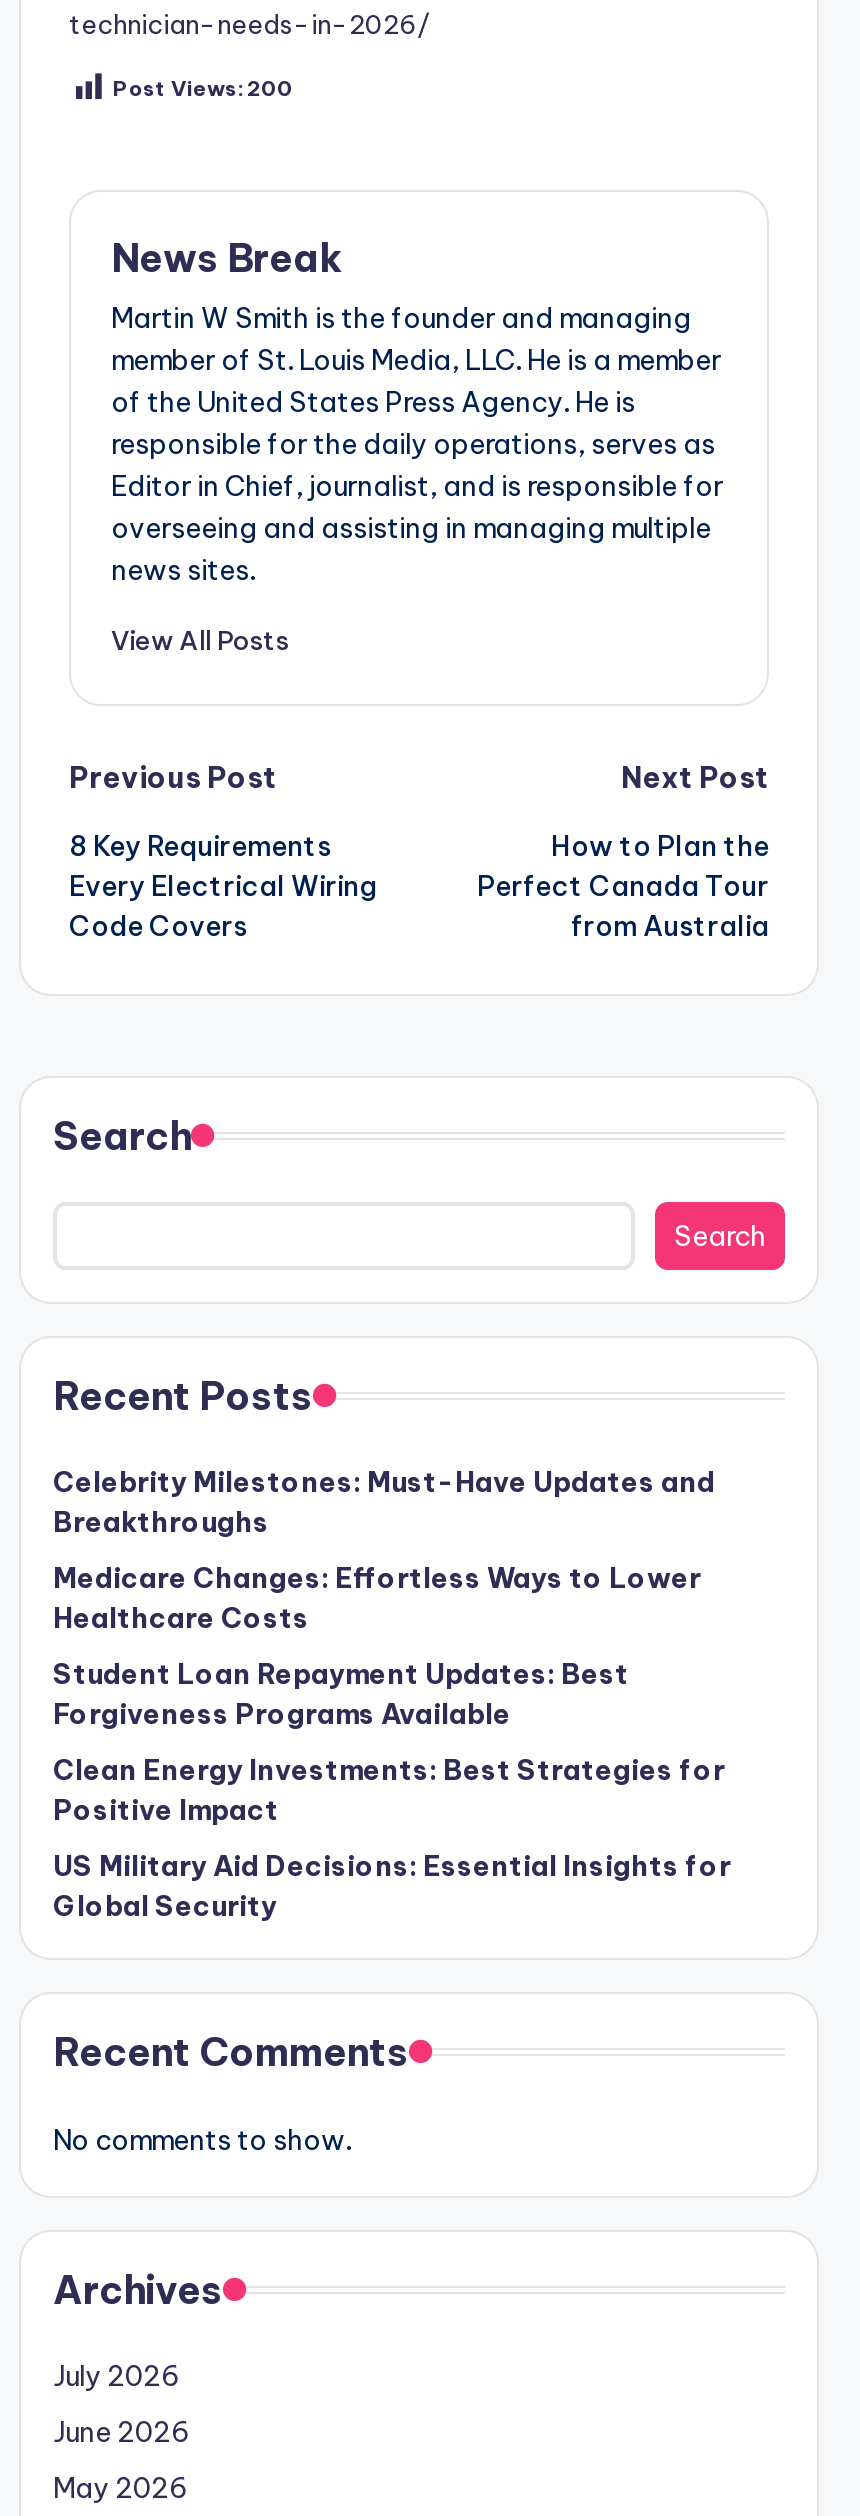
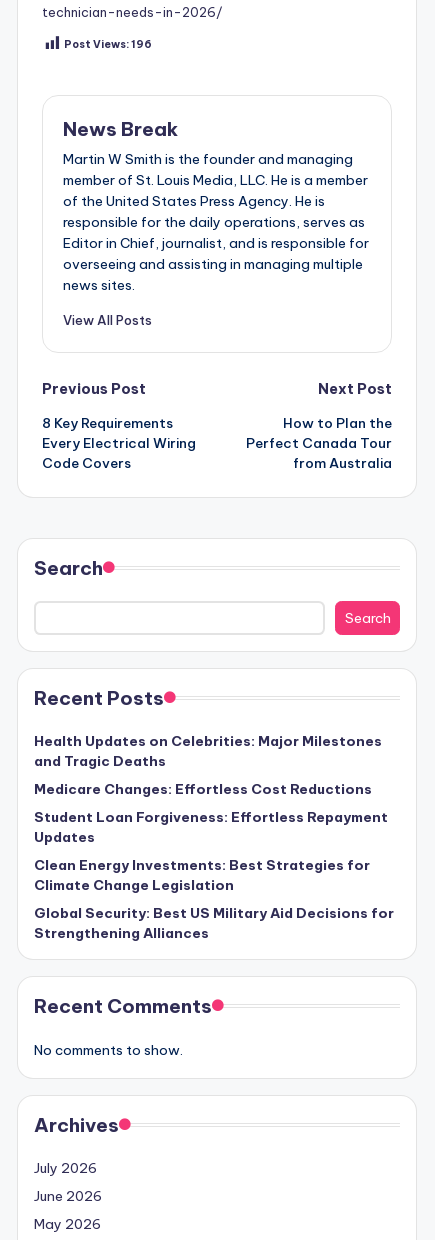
- Post Views: 200
+ Post Views: 196

- Celebrity Milestones: Must-Have Updates and
- Breakthroughs
+ Health Updates on Celebrities: Major Milestones
+ and Tragic Deaths

- Medicare Changes: Effortless Ways to Lower
- Healthcare Costs
+ Medicare Changes: Effortless Cost Reductions

- Student Loan Repayment Updates: Best
- Forgiveness Programs Available
+ Student Loan Forgiveness: Effortless Repayment
+ Updates

- Positive Impact
+ Climate Change Legislation

- US Military Aid Decisions: Essential Insights for
- Global Security
+ Global Security: Best US Military Aid Decisions for
+ Strengthening Alliances
